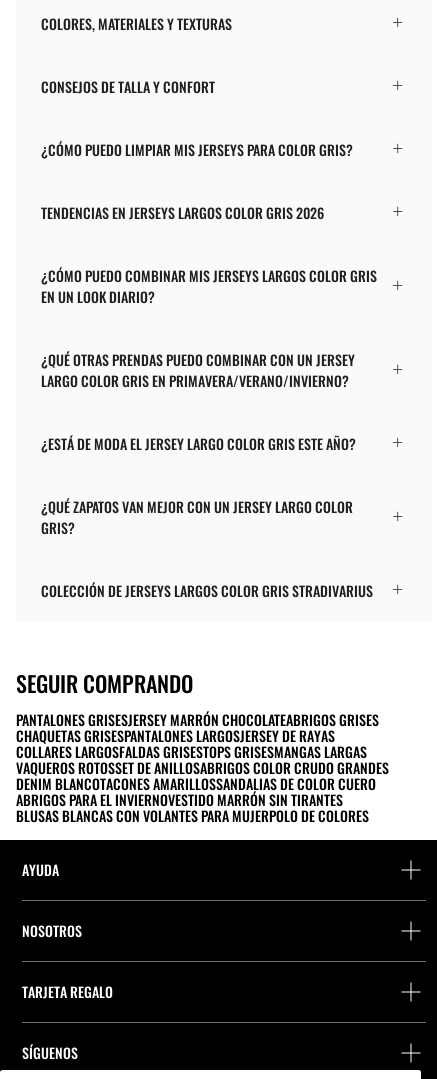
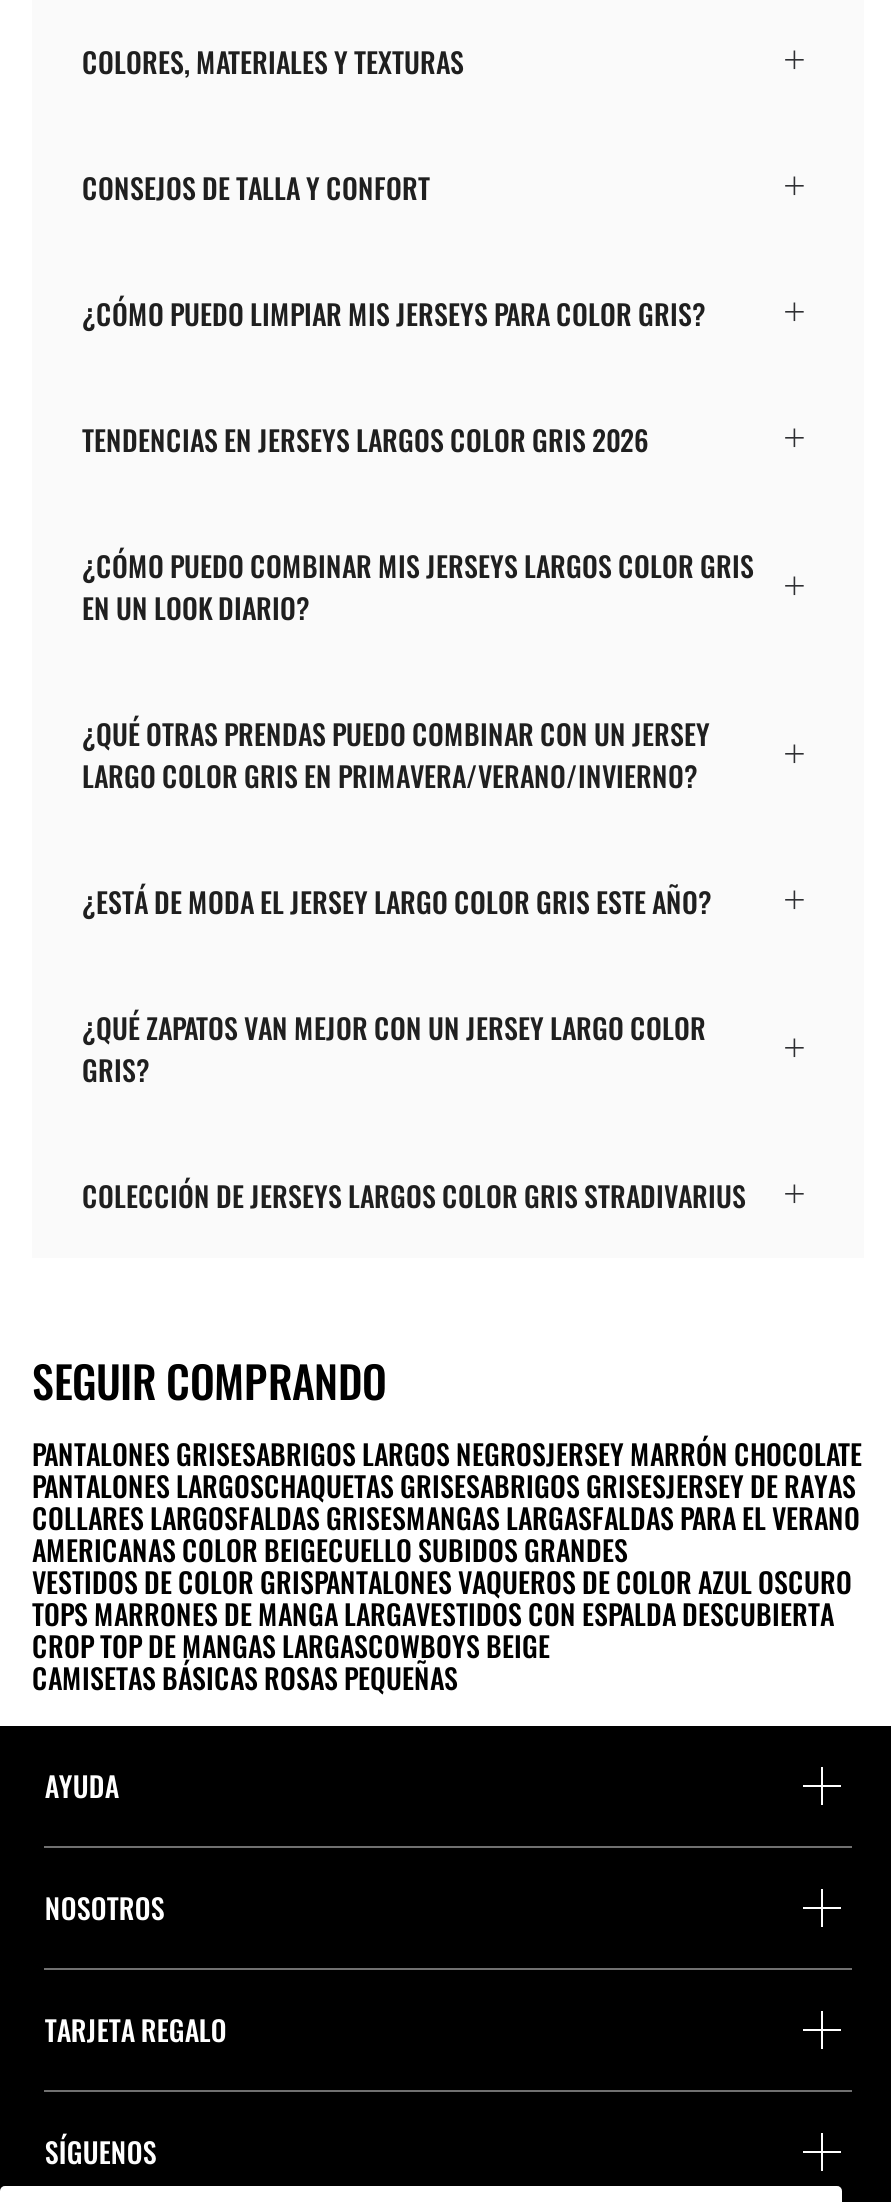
- PANTALONES GRISESJERSEY MARRÓN CHOCOLATEABRIGOS GRISES
- CHAQUETAS GRISESPANTALONES LARGOSJERSEY DE RAYAS
- COLLARES LARGOSFALDAS GRISESTOPS GRISESMANGAS LARGAS
- VAQUEROS ROTOSSET DE ANILLOSABRIGOS COLOR CRUDO GRANDES
- DENIM BLANCOTACONES AMARILLOSSANDALIAS DE COLOR CUERO
- ABRIGOS PARA EL INVIERNOVESTIDO MARRÓN SIN TIRANTES
- BLUSAS BLANCAS CON VOLANTES PARA MUJERPOLO DE COLORES
+ PANTALONES GRISESABRIGOS LARGOS NEGROSJERSEY MARRÓN CHOCOLATE
+ PANTALONES LARGOSCHAQUETAS GRISESABRIGOS GRISESJERSEY DE RAYAS
+ COLLARES LARGOSFALDAS GRISESMANGAS LARGASFALDAS PARA EL VERANO
+ AMERICANAS COLOR BEIGECUELLO SUBIDOS GRANDES
+ VESTIDOS DE COLOR GRISPANTALONES VAQUEROS DE COLOR AZUL OSCURO
+ TOPS MARRONES DE MANGA LARGAVESTIDOS CON ESPALDA DESCUBIERTA
+ CROP TOP DE MANGAS LARGASCOWBOYS BEIGE
+ CAMISETAS BÁSICAS ROSAS PEQUEÑAS
